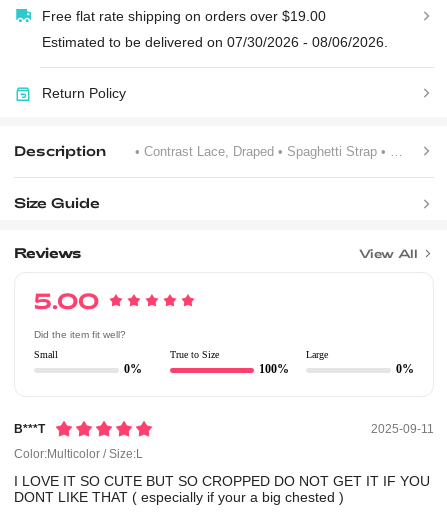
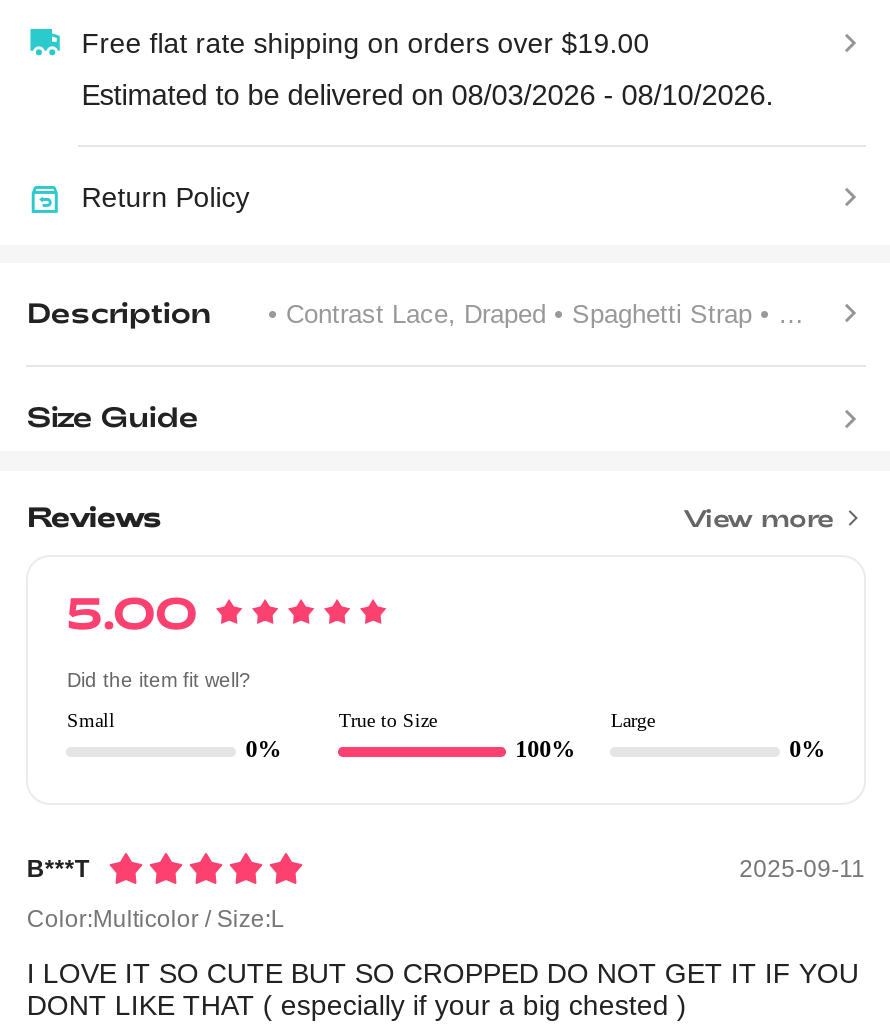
- Estimated to be delivered on 07/30/2026 - 08/06/2026.
+ Estimated to be delivered on 08/03/2026 - 08/10/2026.

- View All
+ View more
